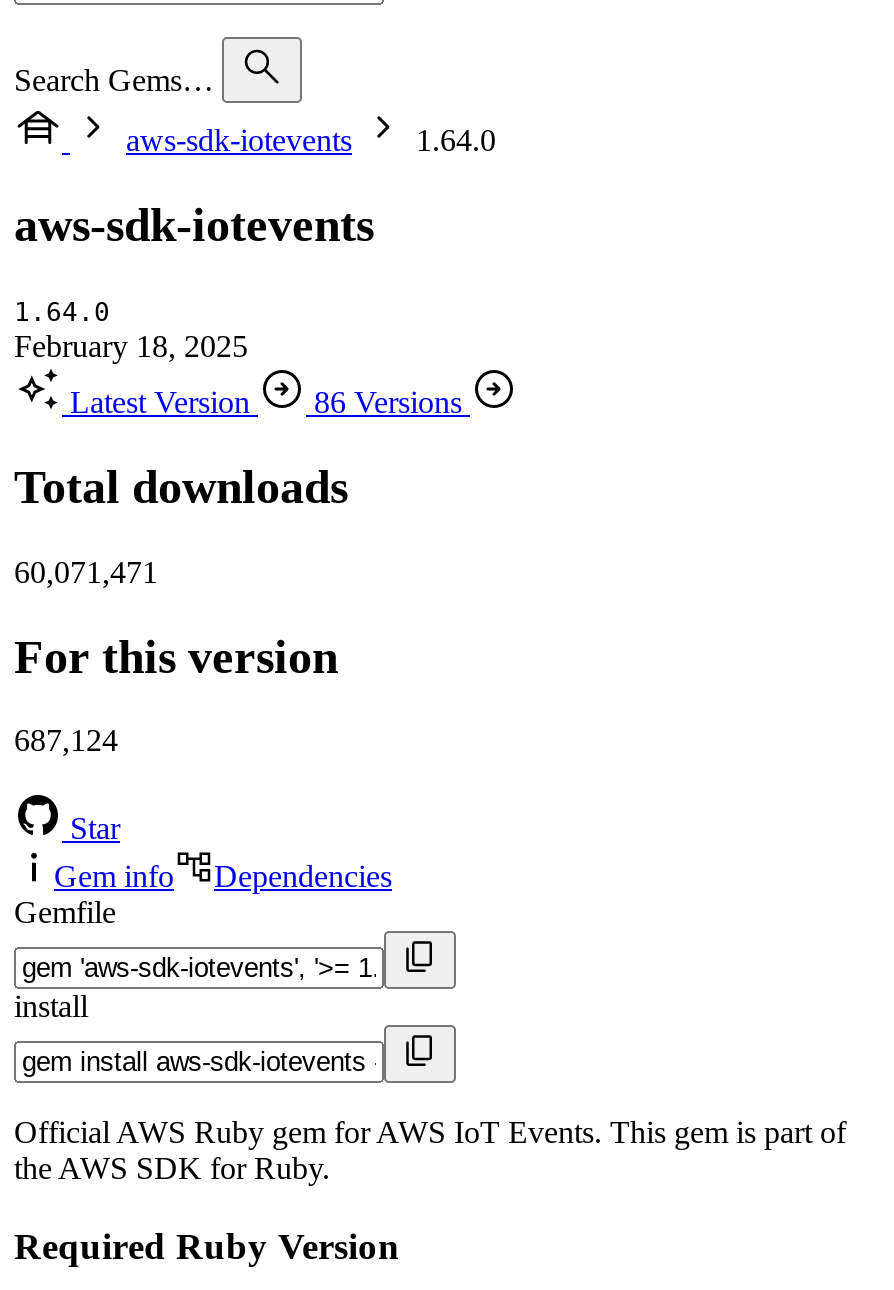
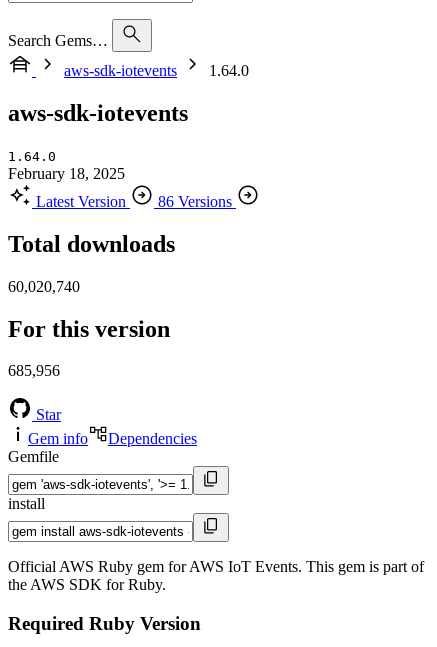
- 60,071,471
+ 60,020,740

- 687,124
+ 685,956
